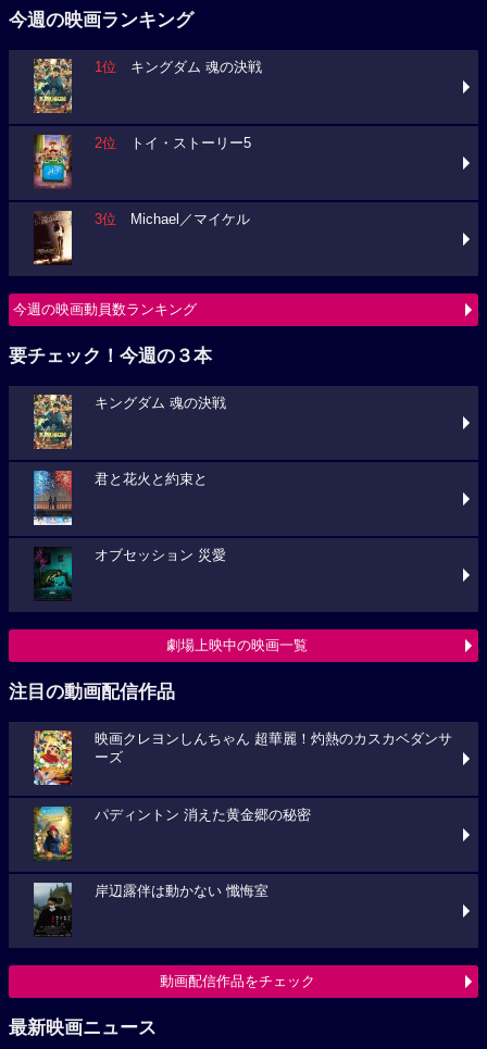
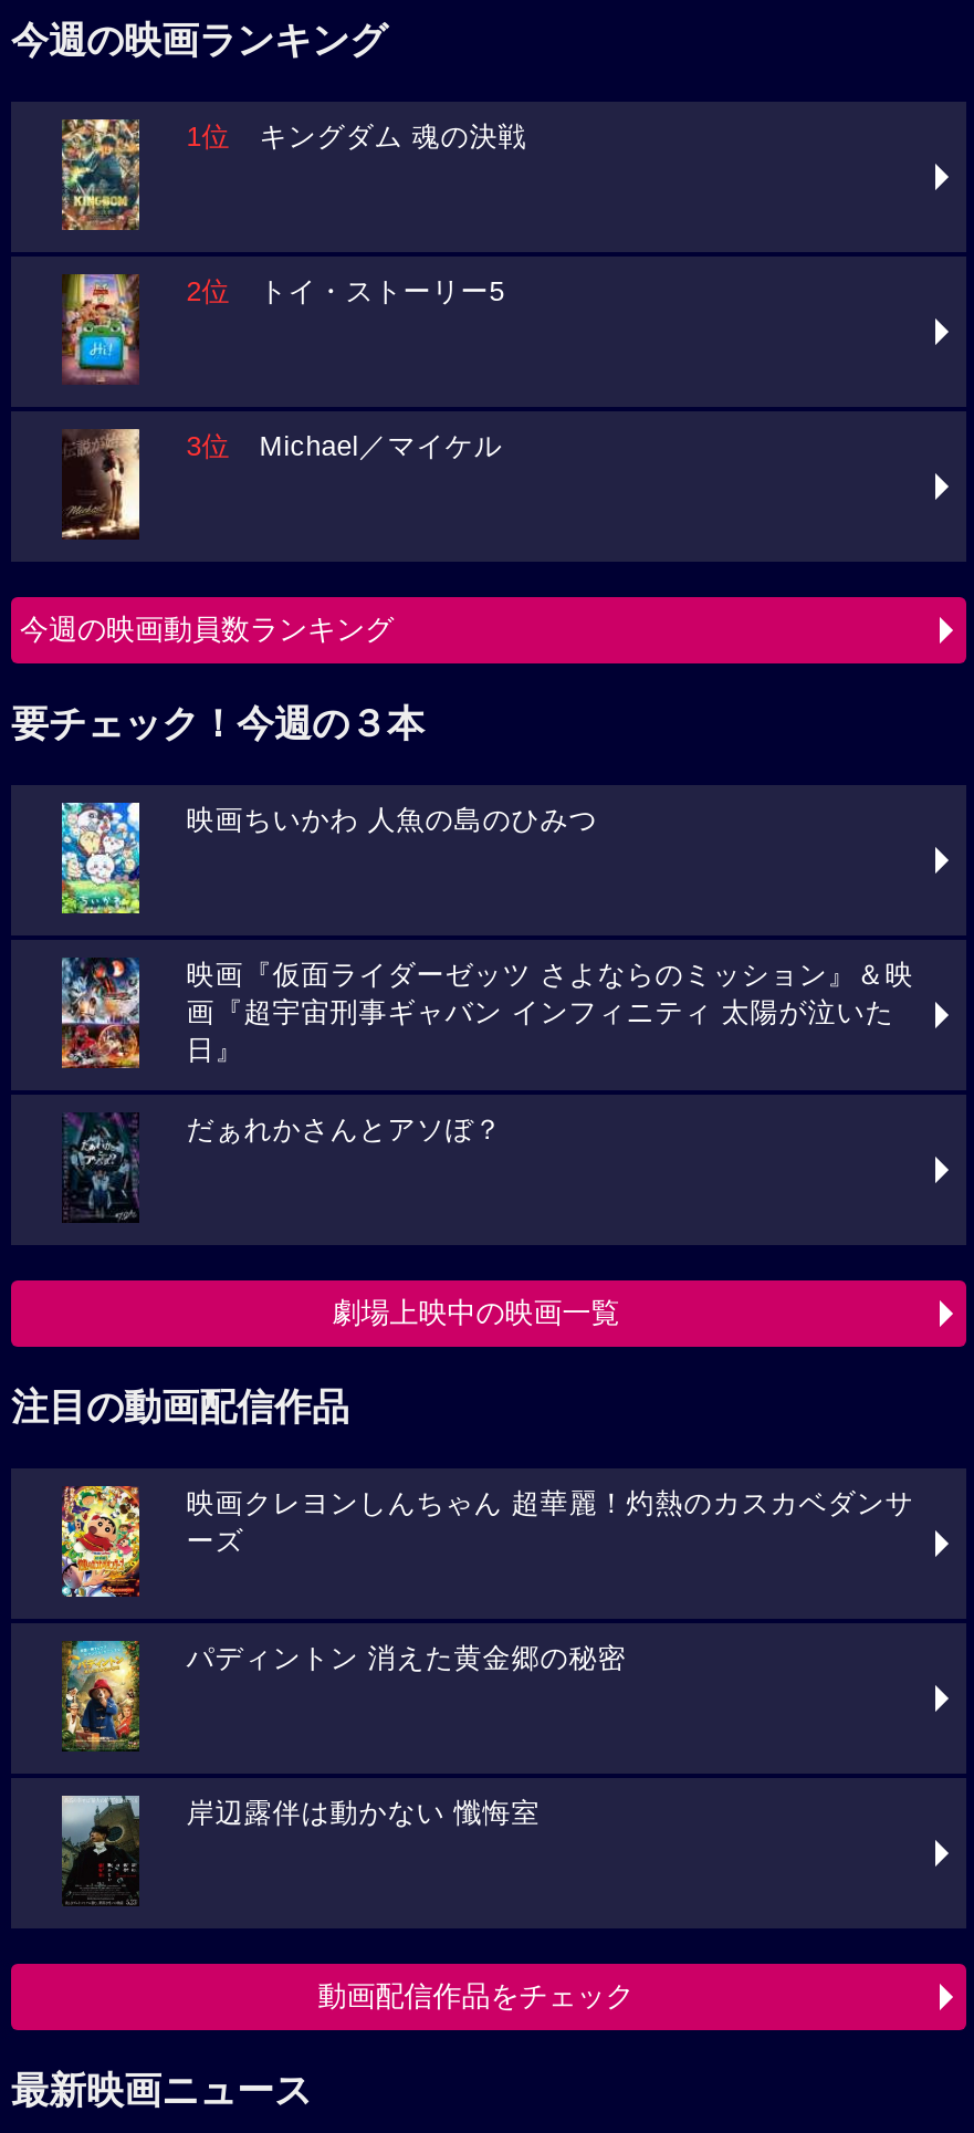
- [image]
- キングダム 魂の決戦
+ [image]
+ 映画ちいかわ 人魚の島のひみつ

- [image]
- 君と花火と約束と
+ [image]
+ 映画『仮面ライダーゼッツ さよならのミッション』＆映
+ 画『超宇宙刑事ギャバン インフィニティ 太陽が泣いた
+ 日』

- [image]
- オブセッション 災愛
+ [image]
+ だぁれかさんとアソぼ？
